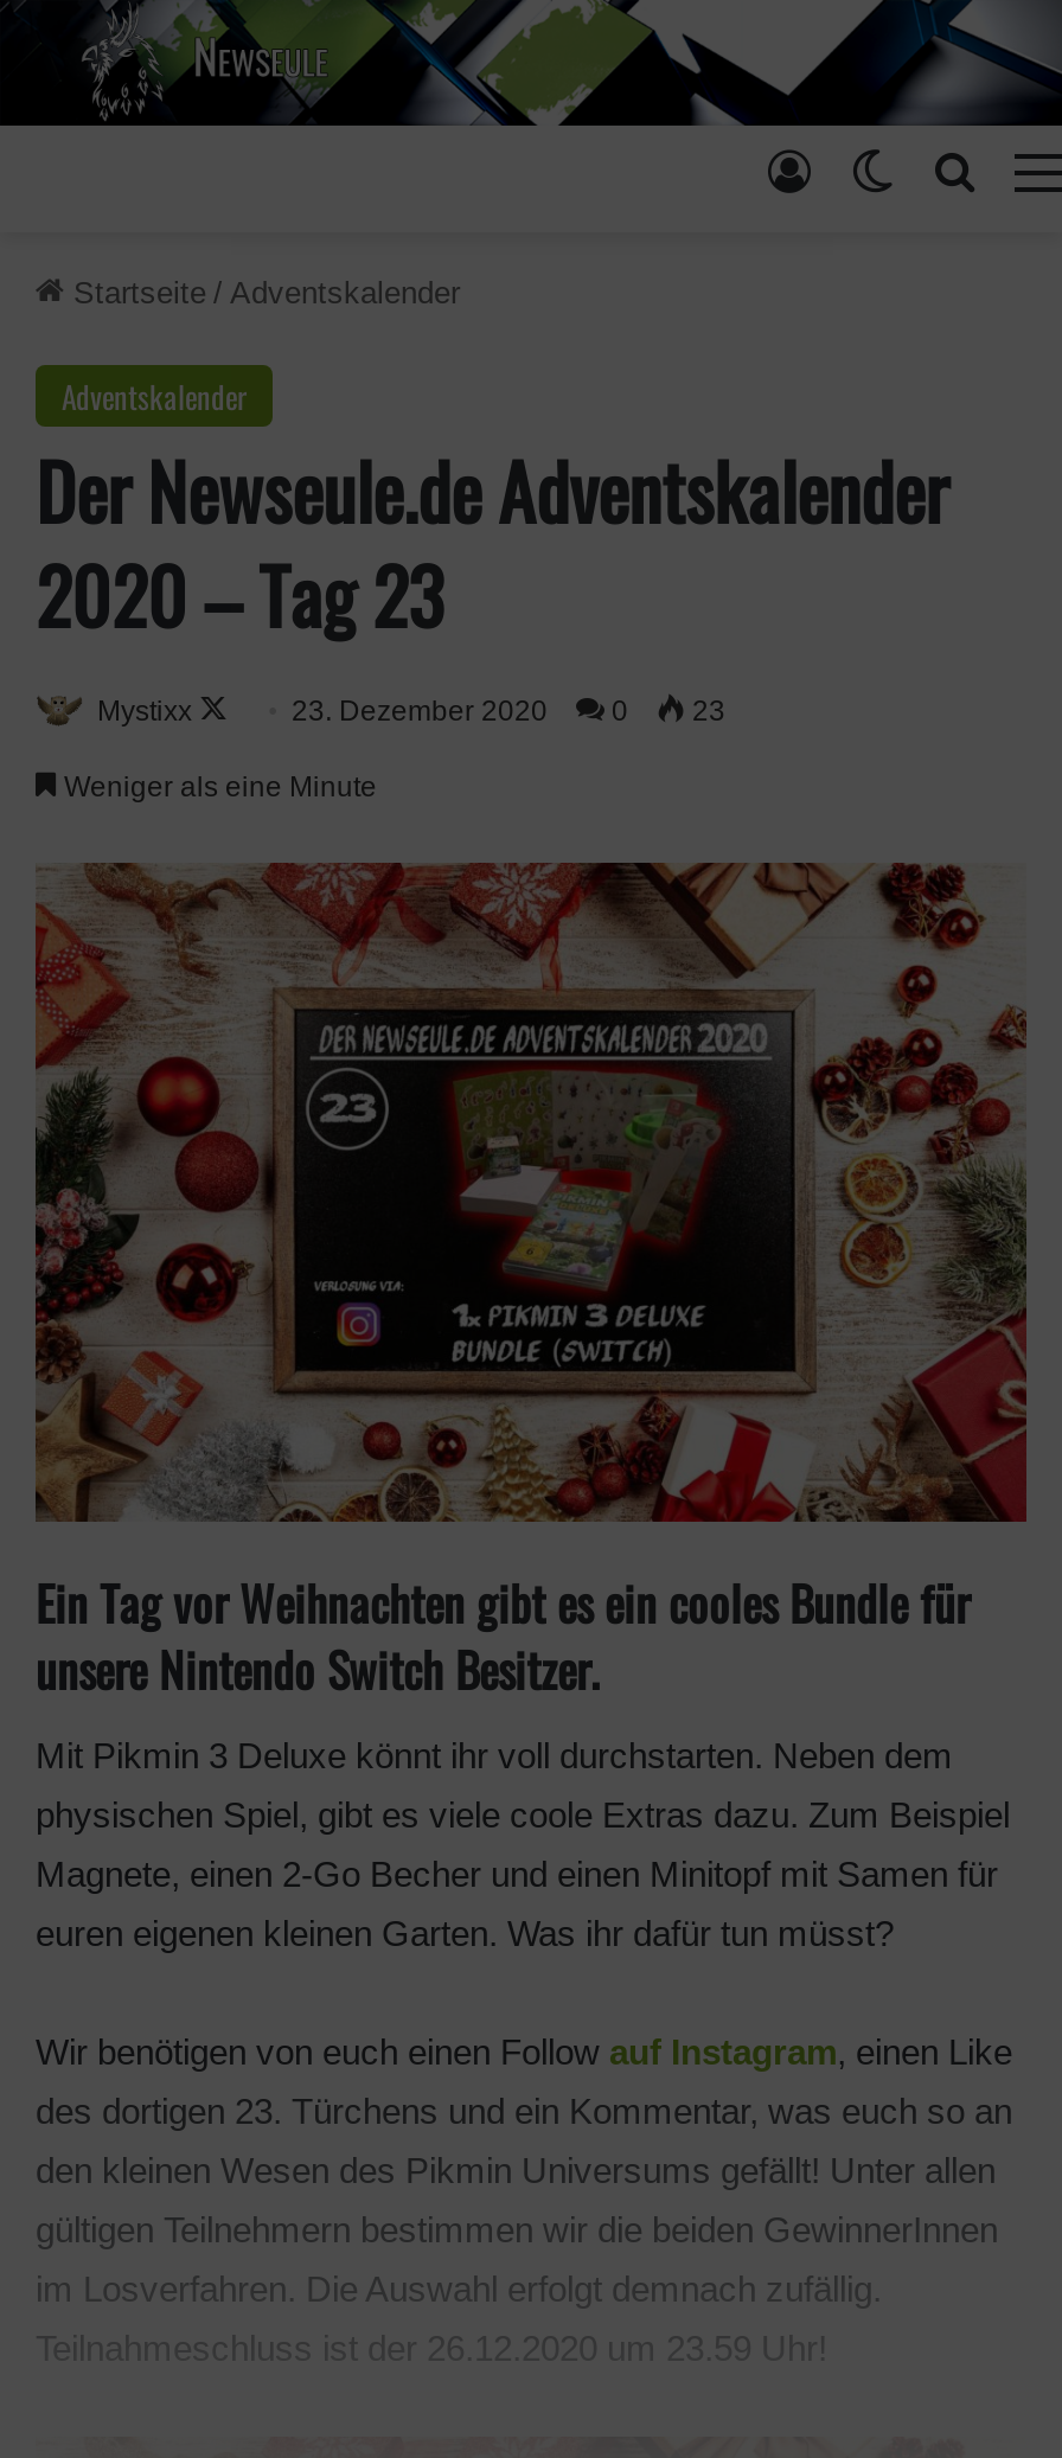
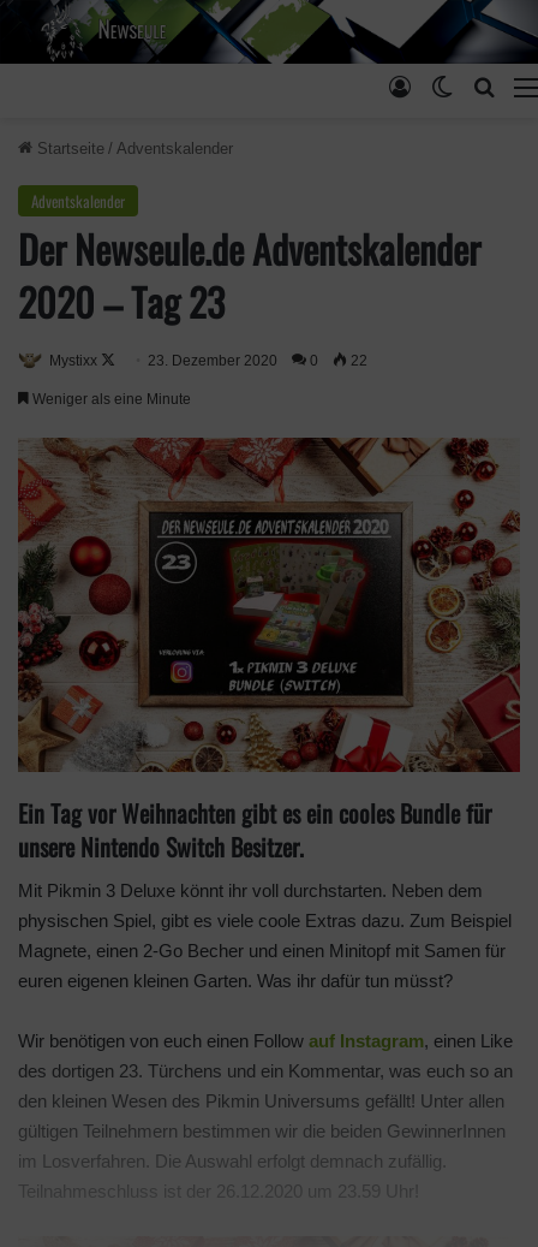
- 23
+ 22
